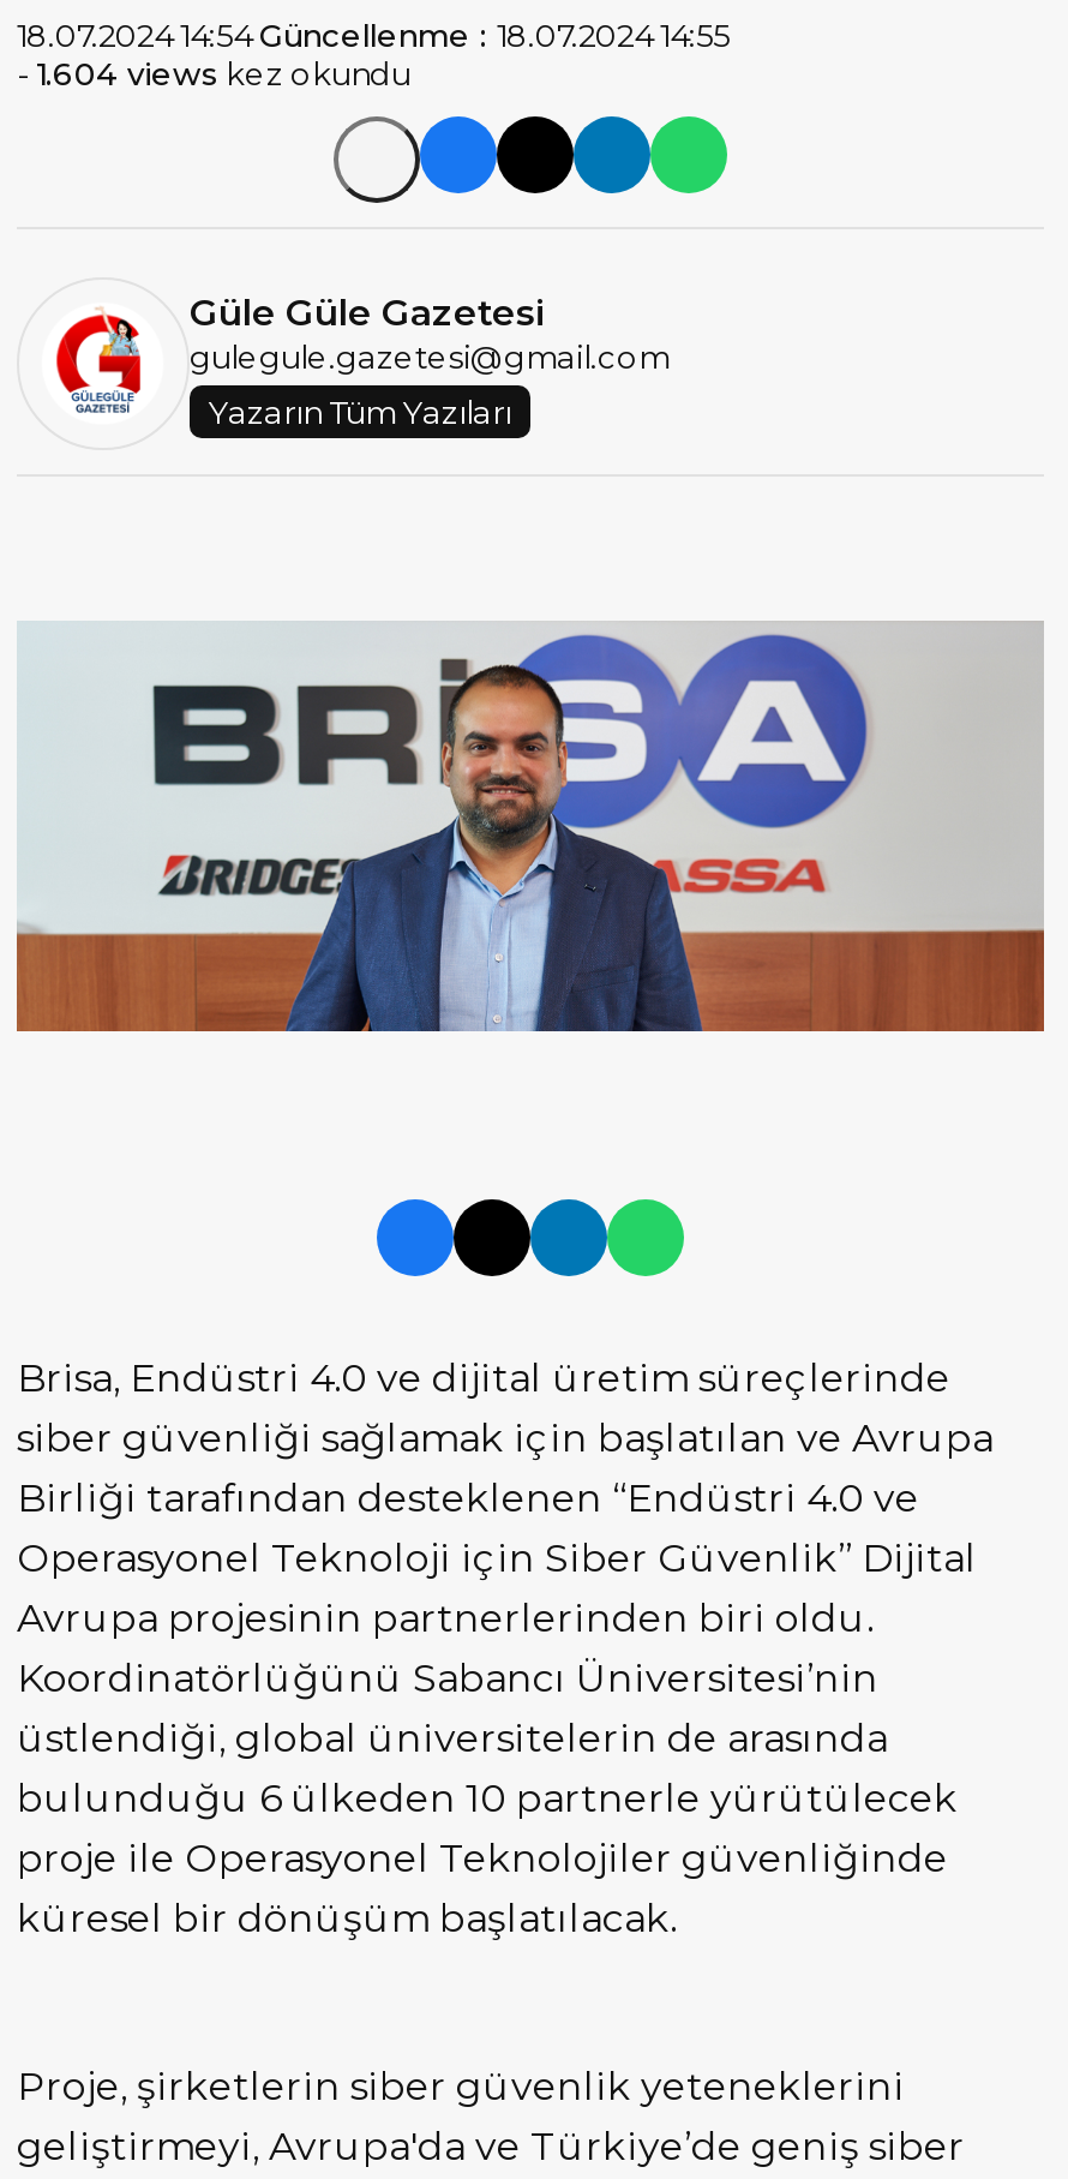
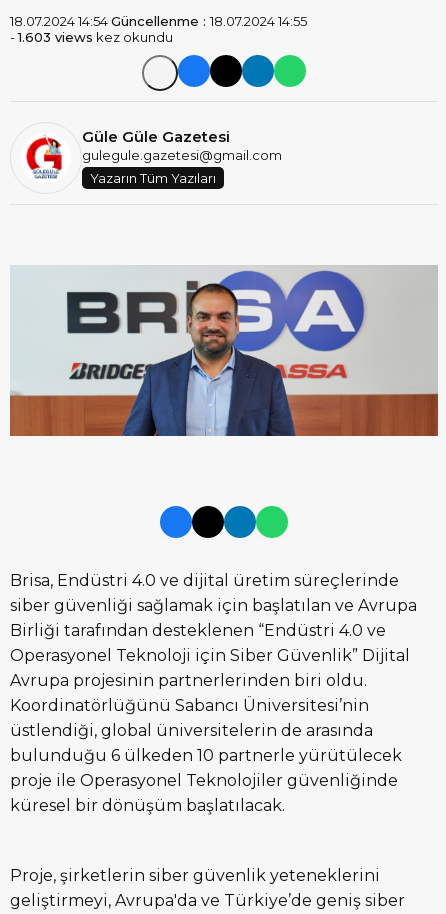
- - 1.604 views kez okundu
+ - 1.603 views kez okundu
